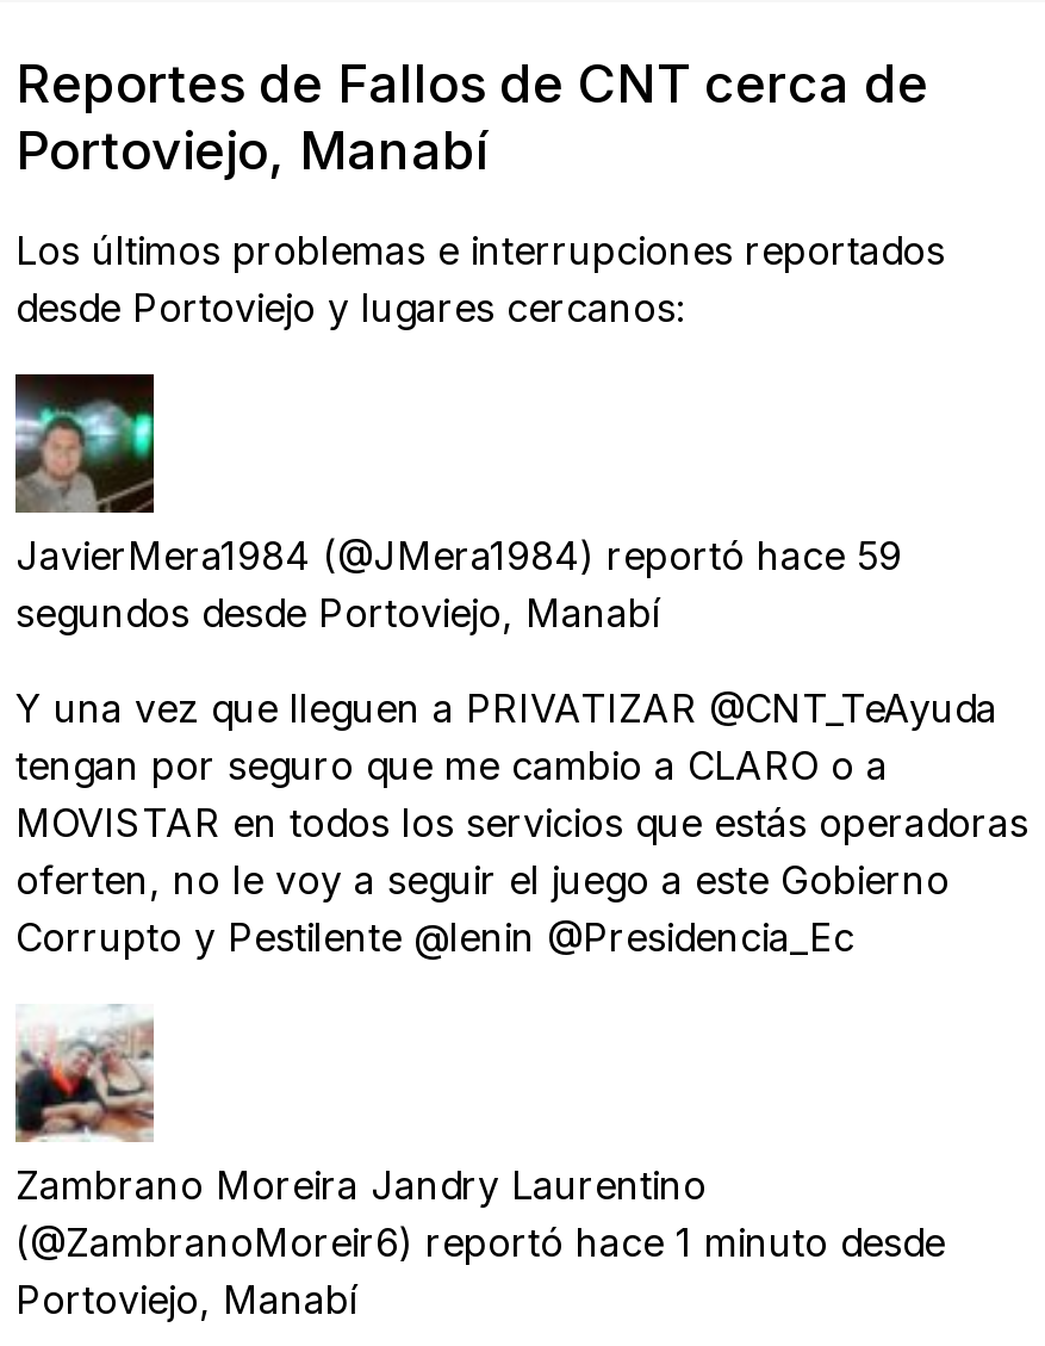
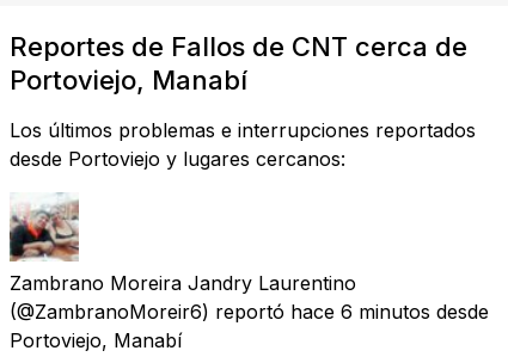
- [image]
- JavierMera1984 (@JMera1984) reportó hace 59
- segundos desde Portoviejo, Manabí
- Y una vez que lleguen a PRIVATIZAR @CNT_TeAyuda
- tengan por seguro que me cambio a CLARO o a
- MOVISTAR en todos los servicios que estás operadoras
- oferten, no le voy a seguir el juego a este Gobierno
- Corrupto y Pestilente @lenin @Presidencia_Ec

- (@ZambranoMoreir6) reportó hace 1 minuto desde
+ (@ZambranoMoreir6) reportó hace 6 minutos desde
